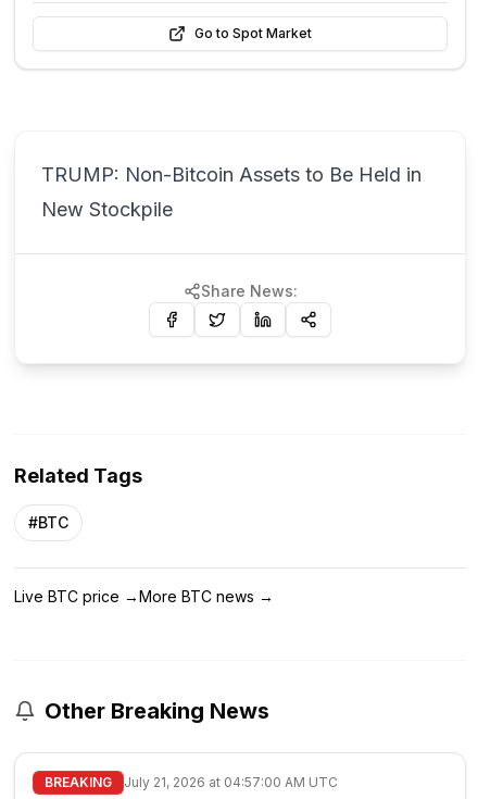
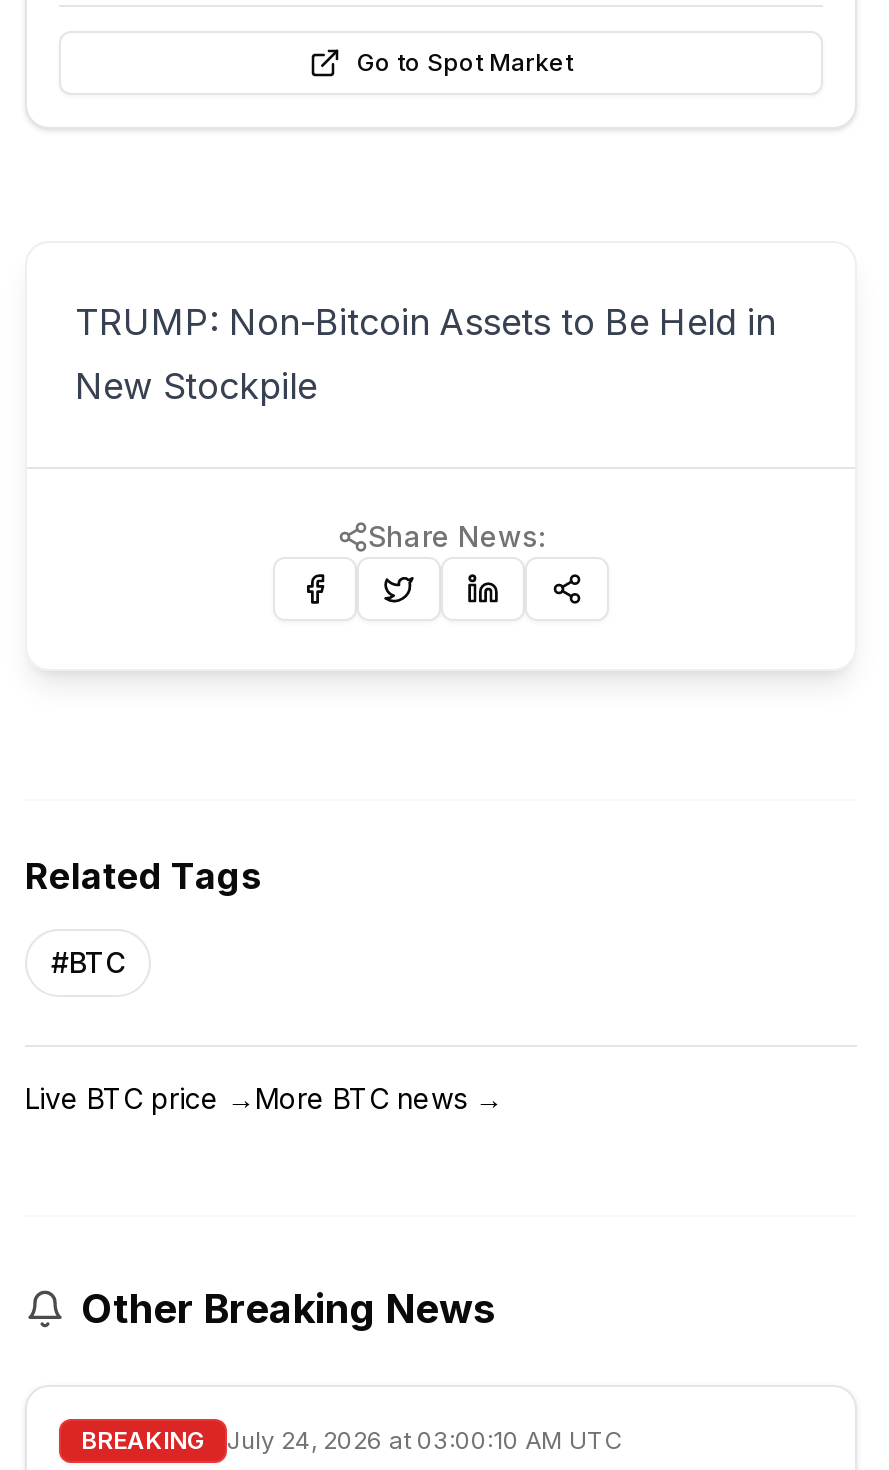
- BREAKING July 21, 2026 at 04:57:00 AM UTC
+ BREAKING July 24, 2026 at 03:00:10 AM UTC
